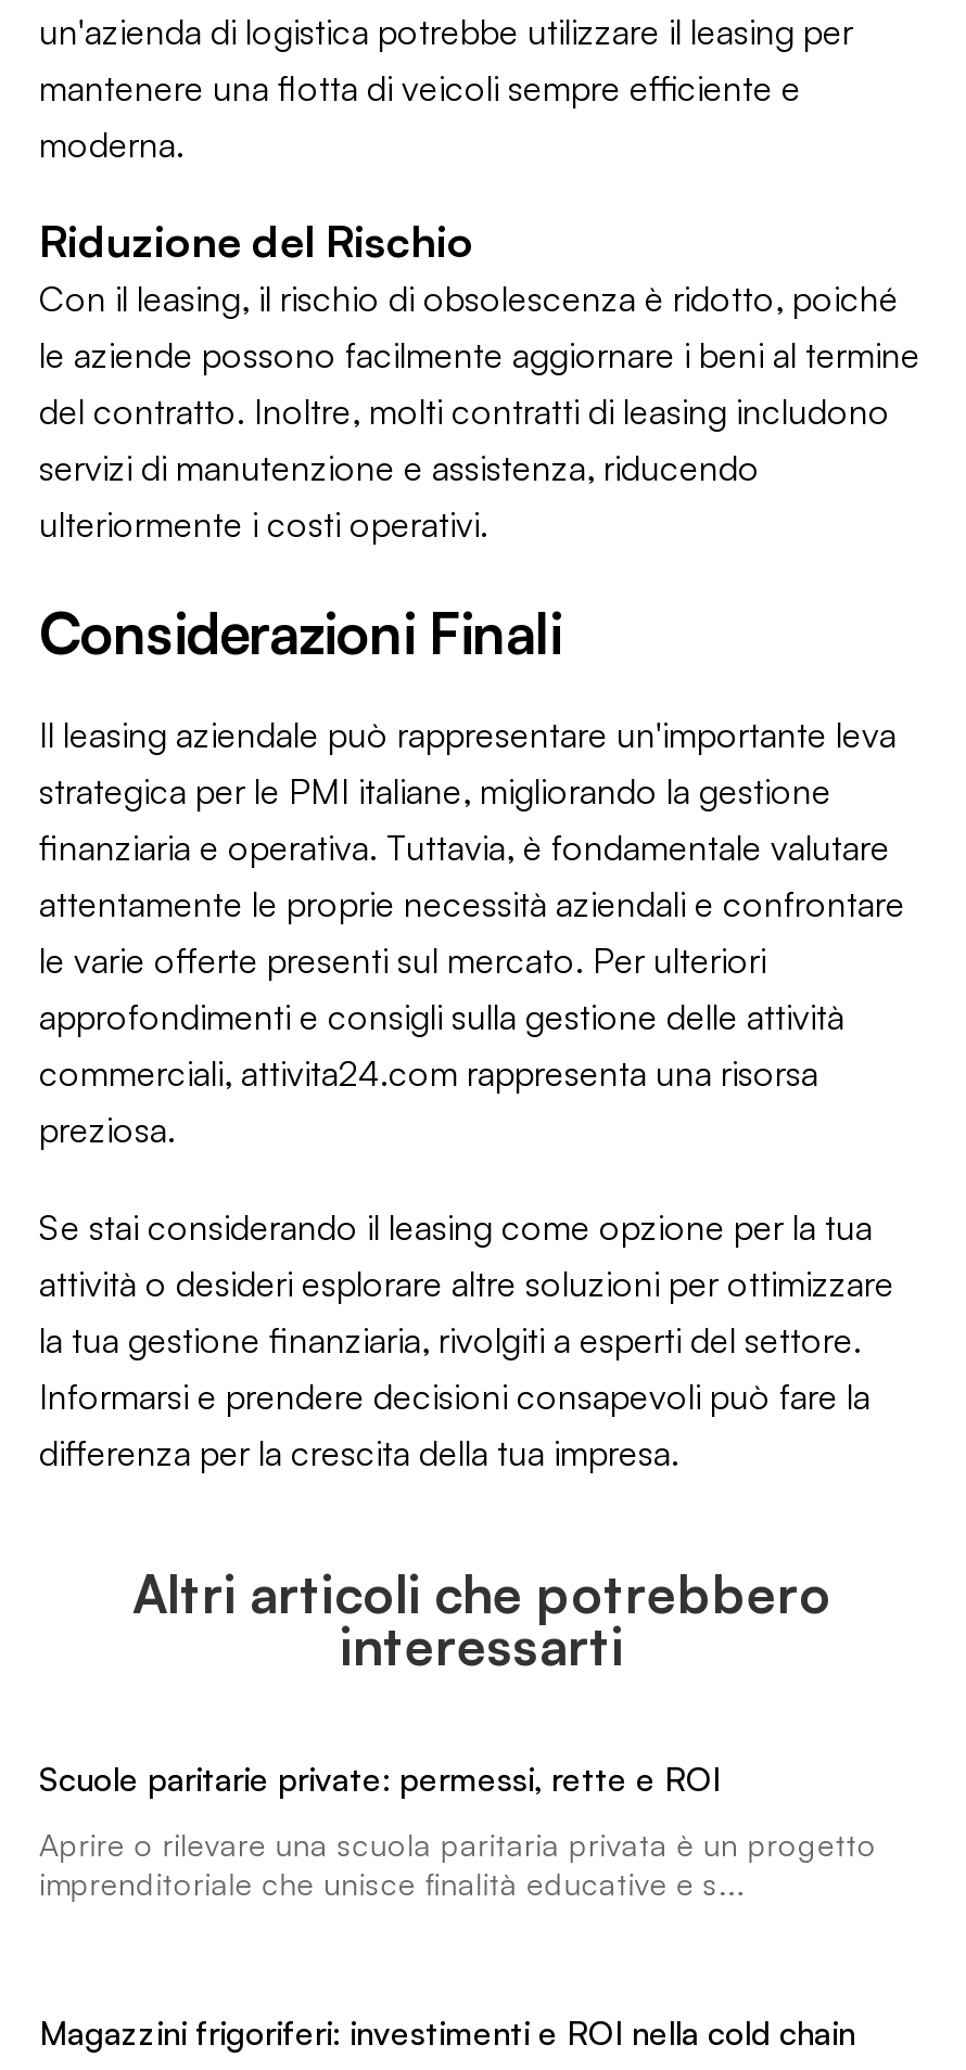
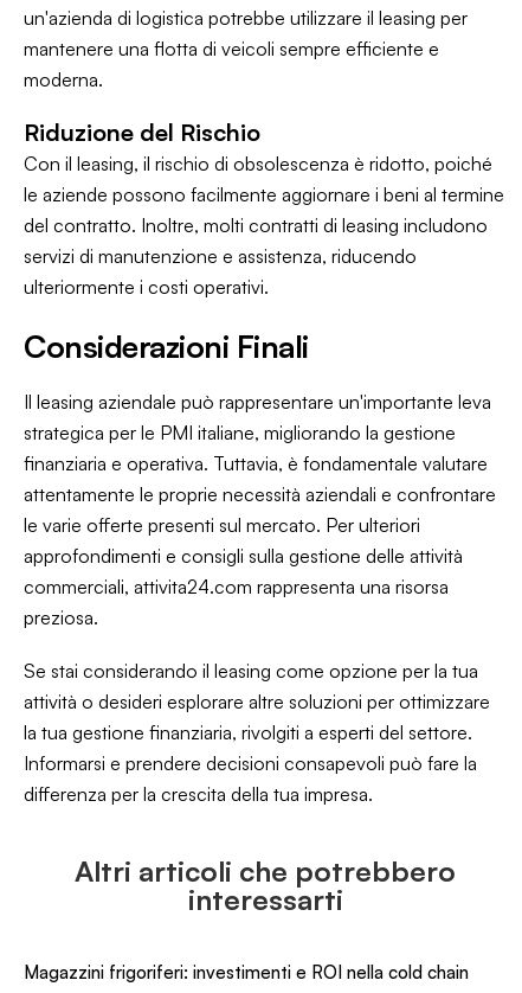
- Scuole paritarie private: permessi, rette e ROI
- Aprire o rilevare una scuola paritaria privata è un progetto
- imprenditoriale che unisce finalità educative e s...
